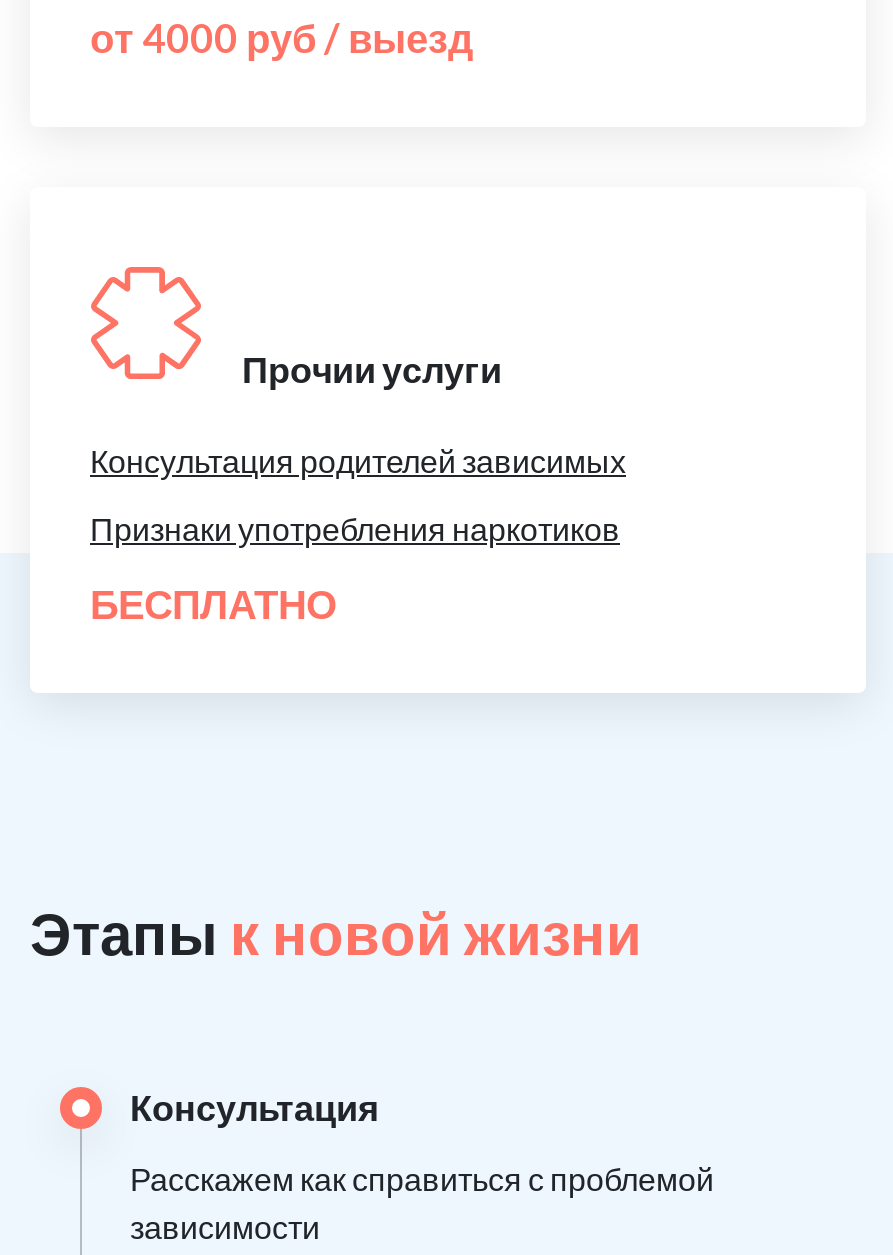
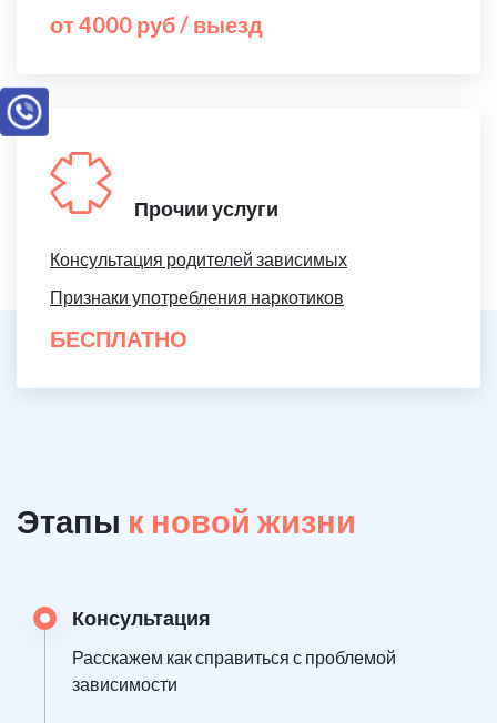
+ [image]
